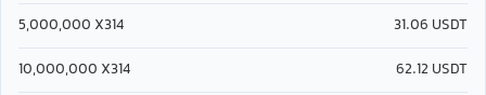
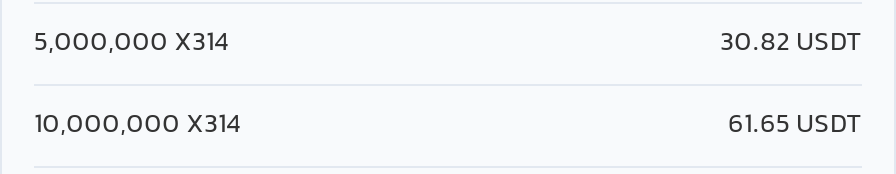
- 31.06 USDT
+ 30.82 USDT

- 62.12 USDT
+ 61.65 USDT
